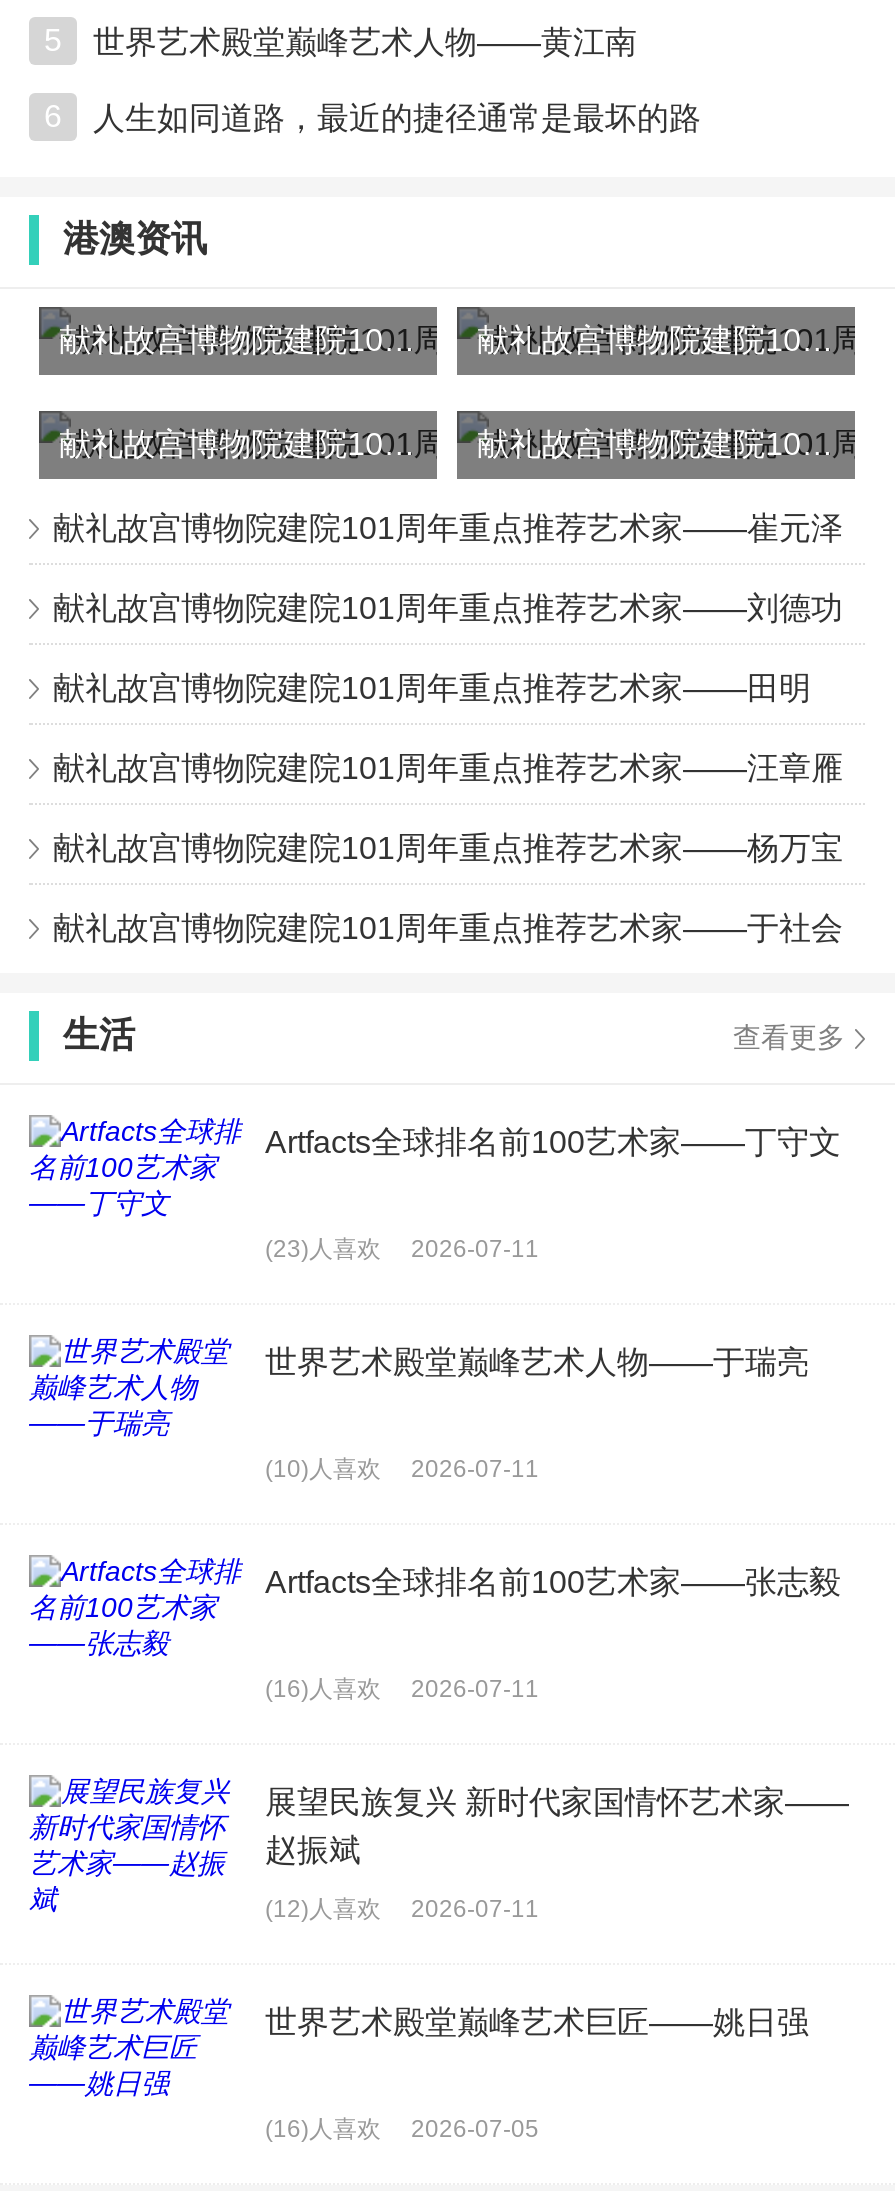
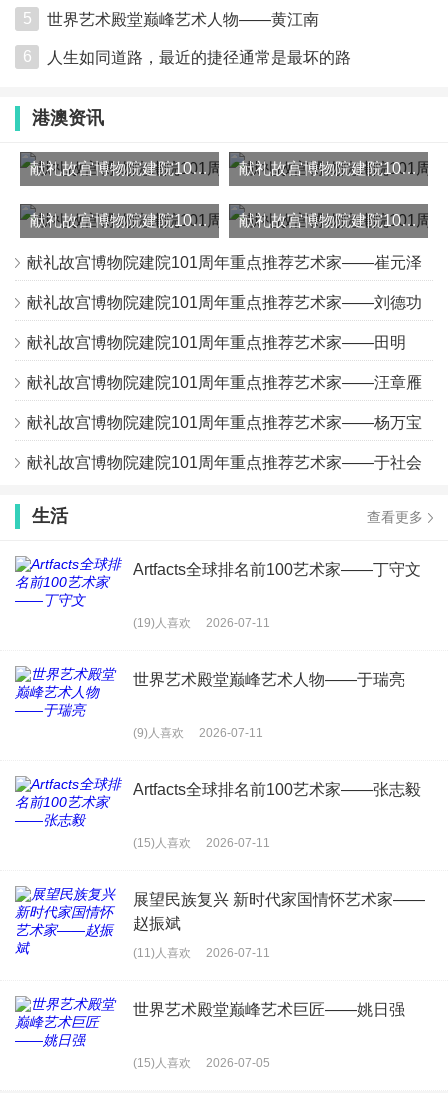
- (23)人喜欢 2026-07-11
+ (19)人喜欢 2026-07-11

- (10)人喜欢 2026-07-11
+ (9)人喜欢 2026-07-11

- (16)人喜欢 2026-07-11
+ (15)人喜欢 2026-07-11

- (12)人喜欢 2026-07-11
+ (11)人喜欢 2026-07-11

- (16)人喜欢 2026-07-05
+ (15)人喜欢 2026-07-05
